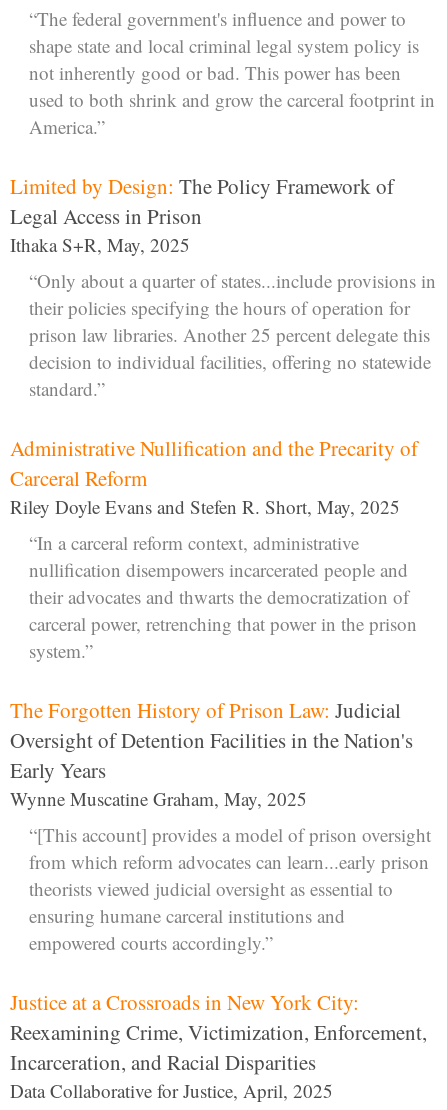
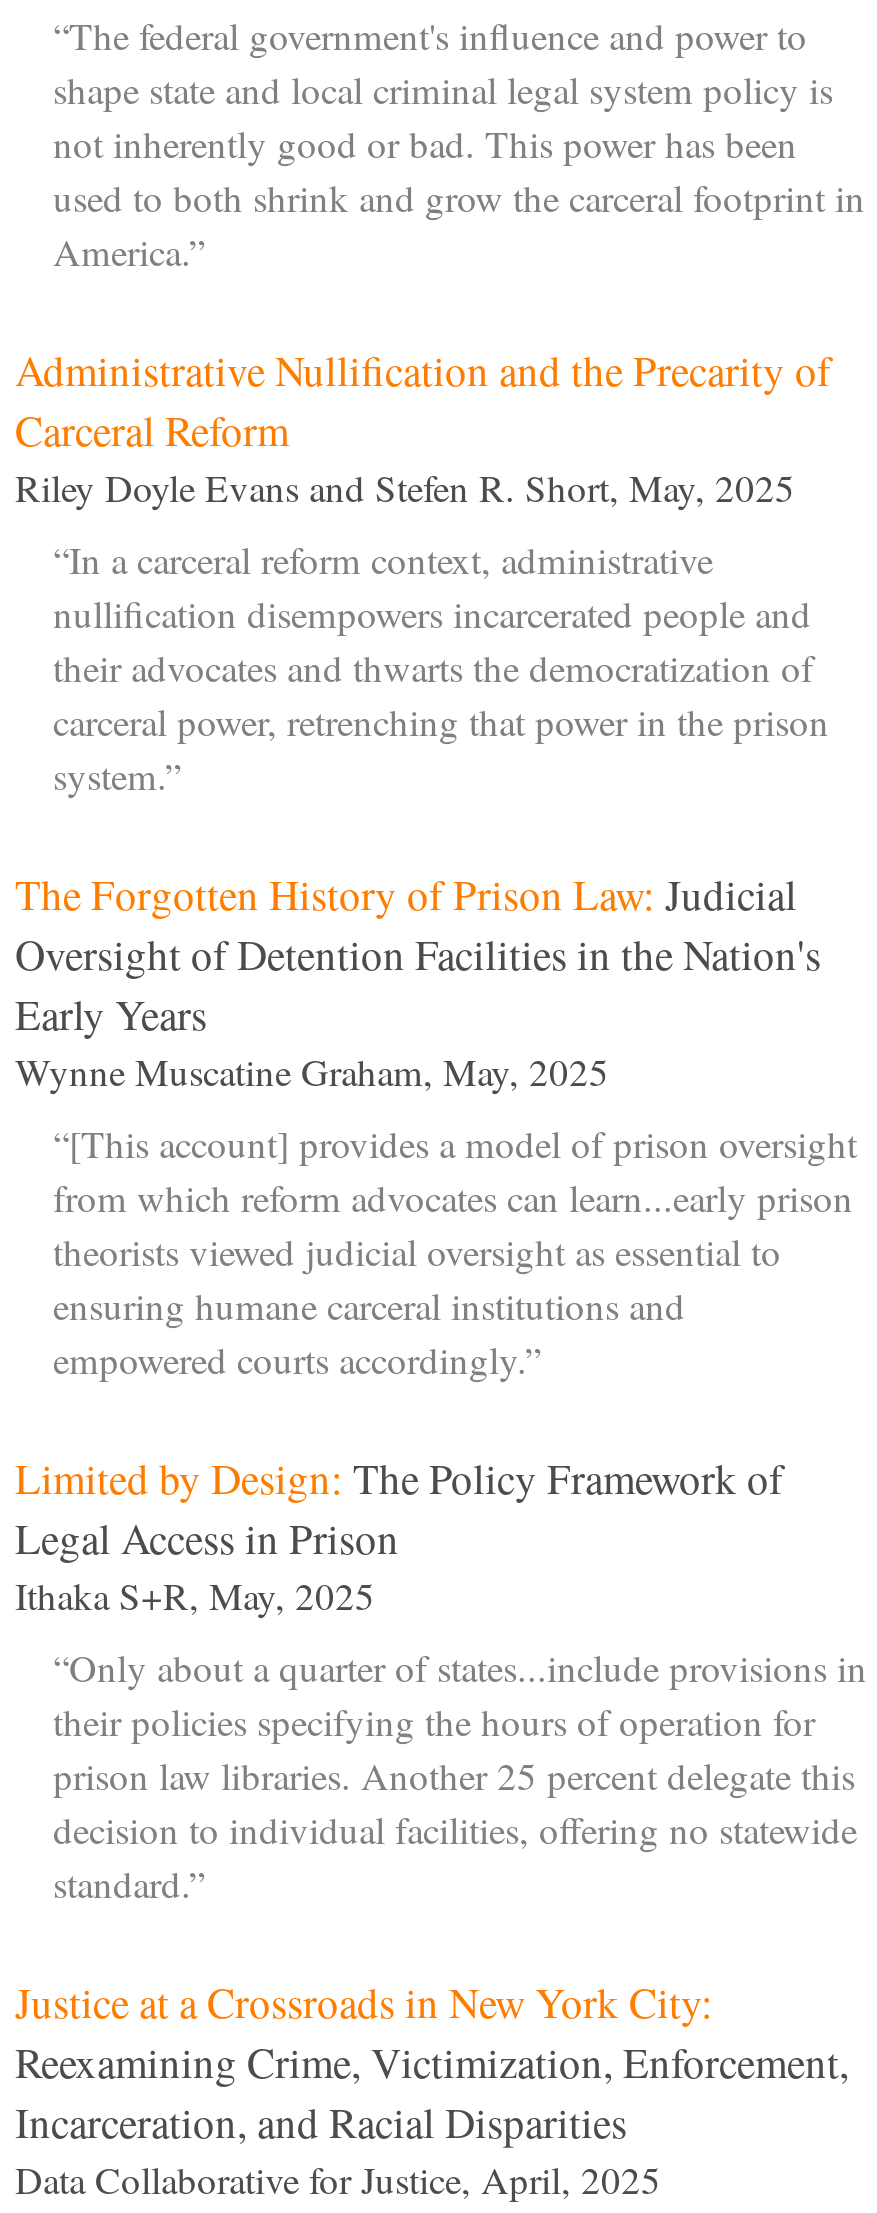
moved down: Limited by Design: The Policy Framework of | Legal Access in Prison | Ithaka S+R, May, 2025 | “Only about a quarter of states...include provisions in | their policies specifying the hours of operation for | prison law libraries. Another 25 percent delegate this | decision to individual facilities, offering no statewide | standard.”

moved up: Administrative Nullification and the Precarity of | Carceral Reform | Riley Doyle Evans and Stefen R. Short, May, 2025 | ... | ensuring humane carceral institutions and | empowered courts accordingly.”
